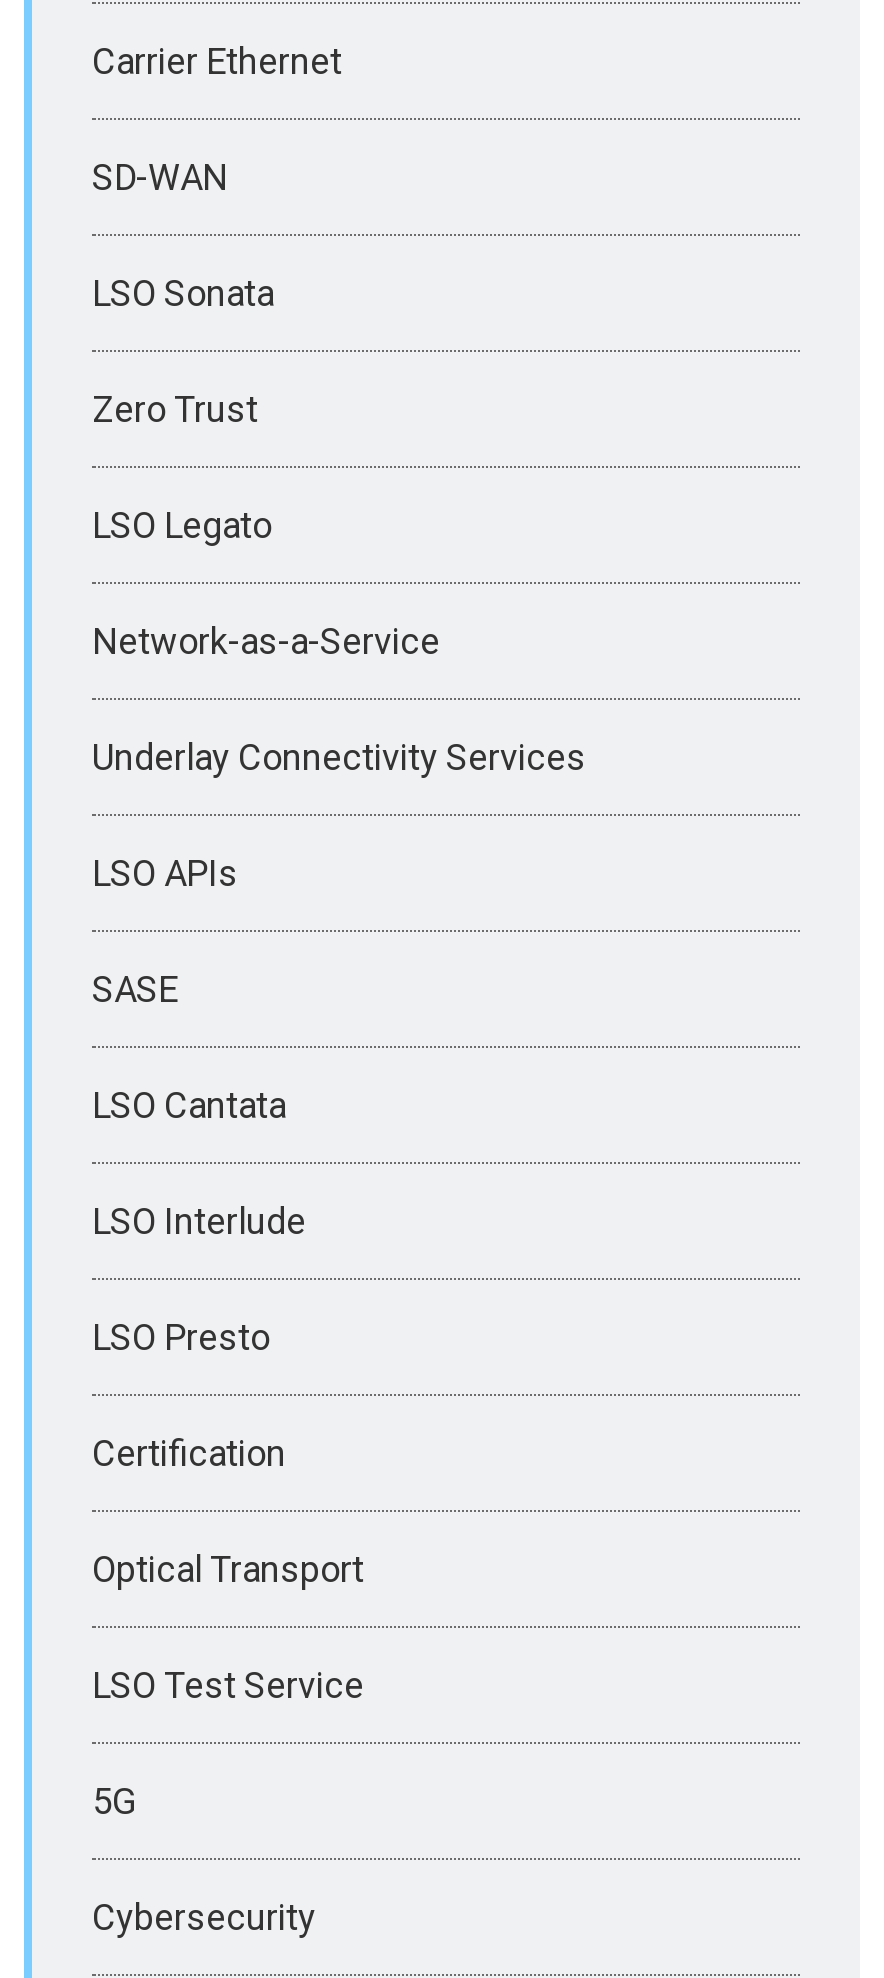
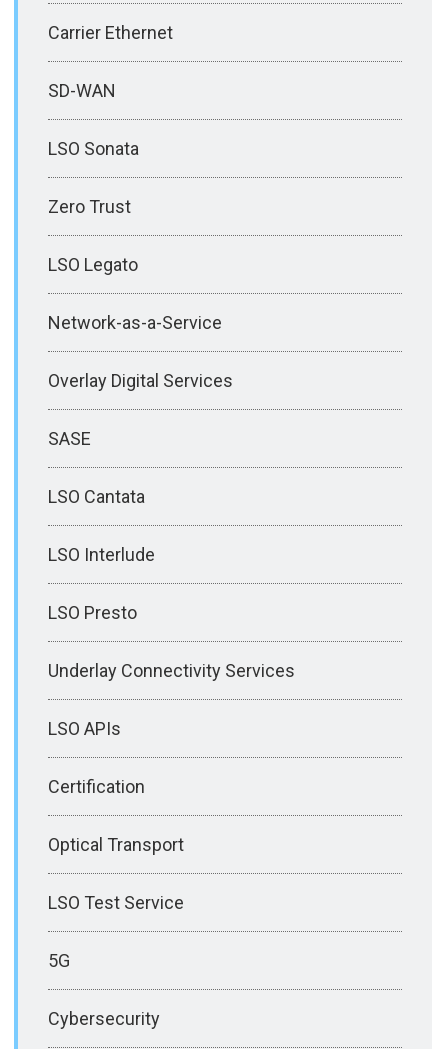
+ Overlay Digital Services

moved down: Underlay Connectivity Services | LSO APIs

moved up: SASE | LSO Cantata | LSO Interlude | LSO Presto
